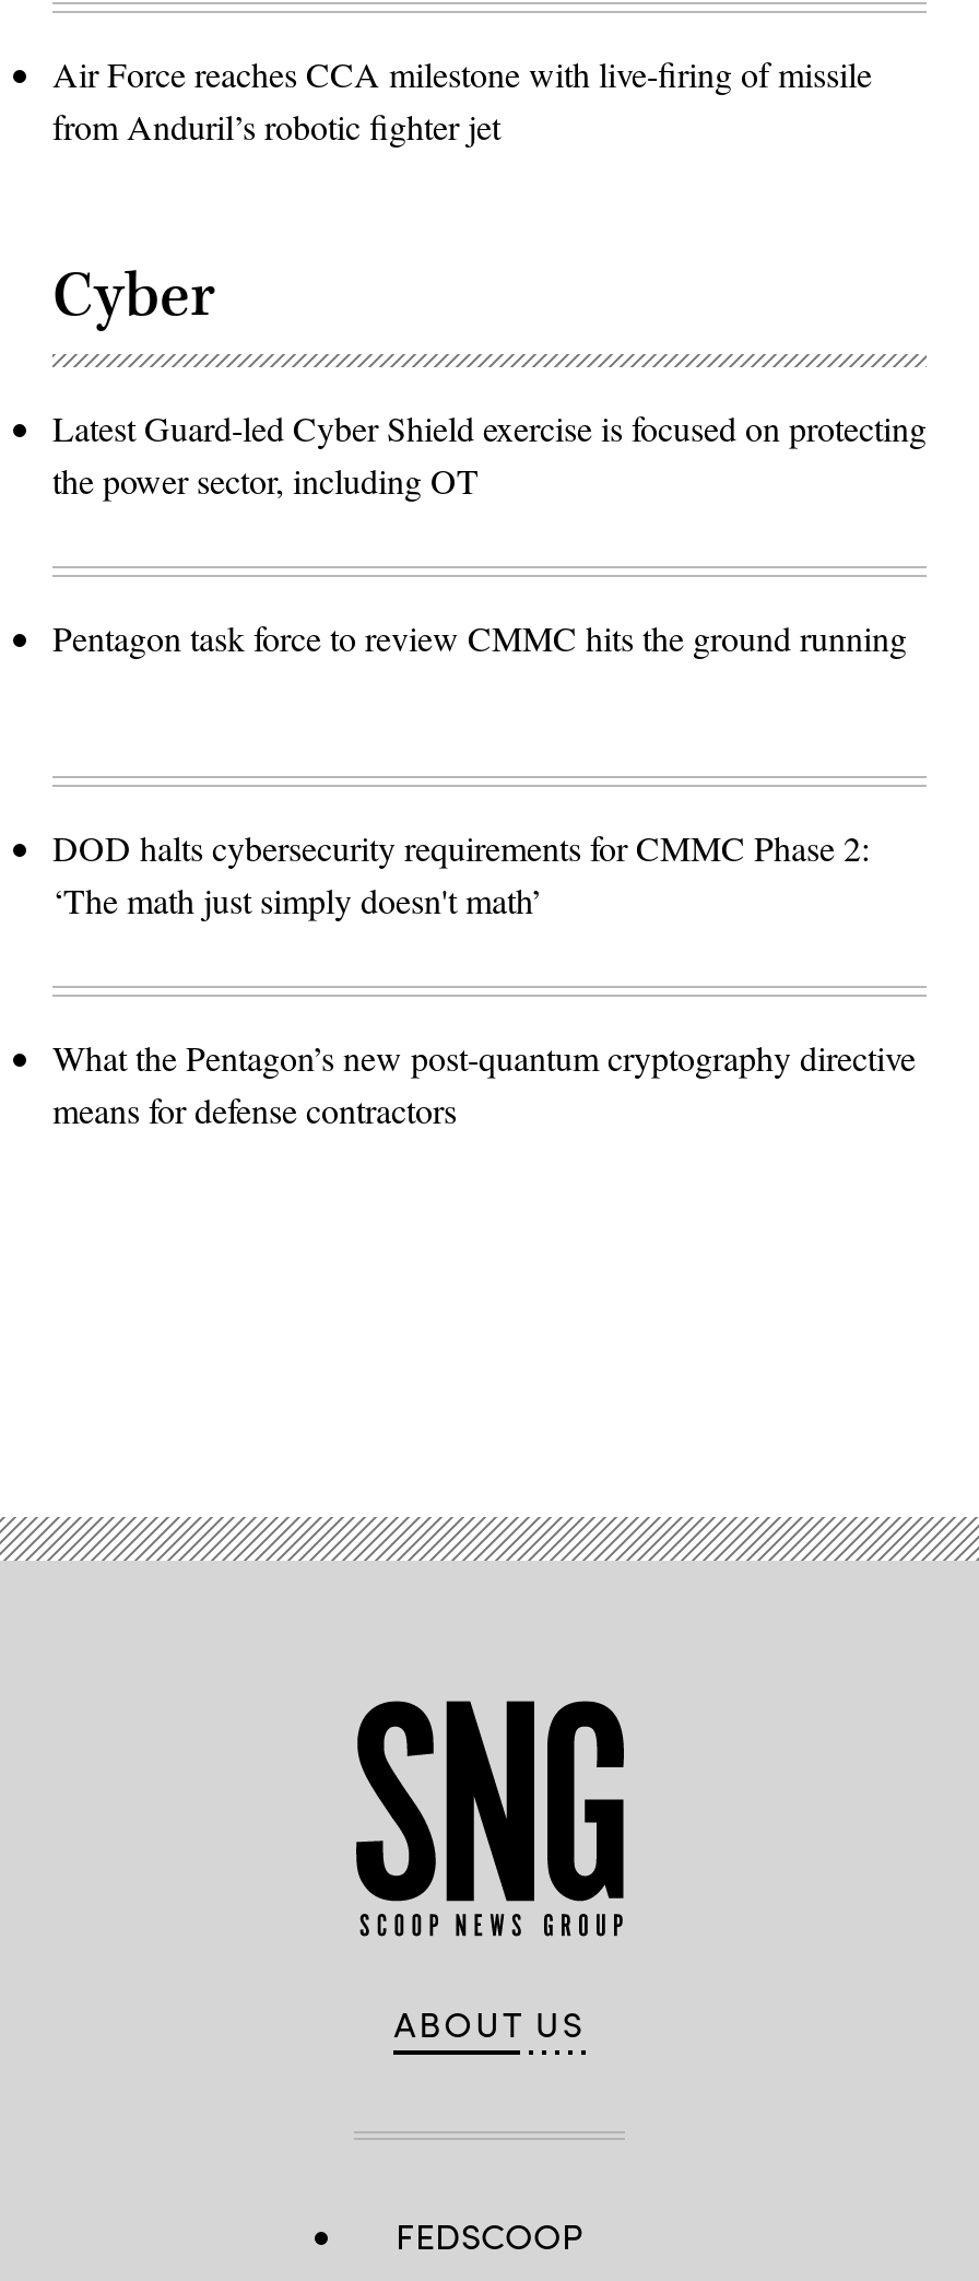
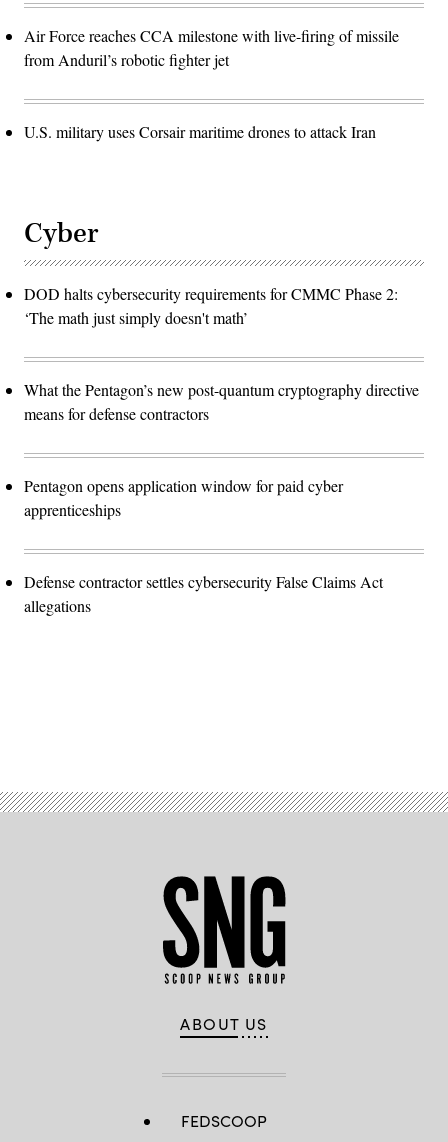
+ U.S. military uses Corsair maritime drones to attack Iran

- Latest Guard-led Cyber Shield exercise is focused on protecting
- the power sector, including OT
- Pentagon task force to review CMMC hits the ground running

moved up: DOD halts cybersecurity requirements for CMMC Phase 2: | ‘The math just simply doesn't math’ | What the Pentagon’s new post-quantum cryptography directive | means for defense contractors

+ Pentagon opens application window for paid cyber
+ apprenticeships
+ Defense contractor settles cybersecurity False Claims Act
+ allegations
